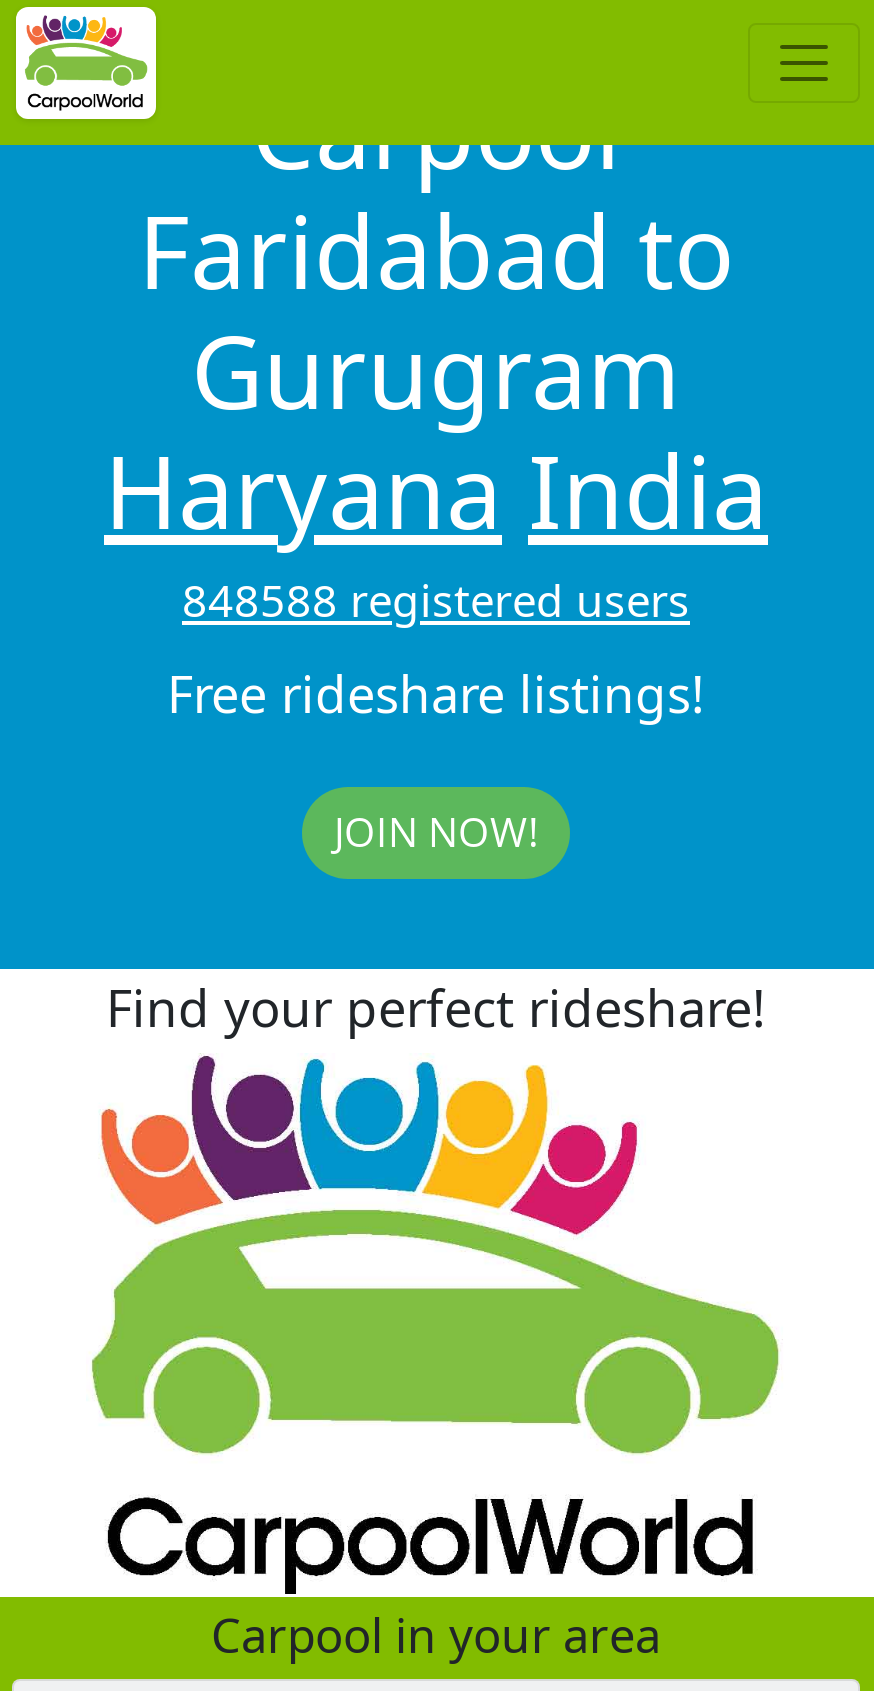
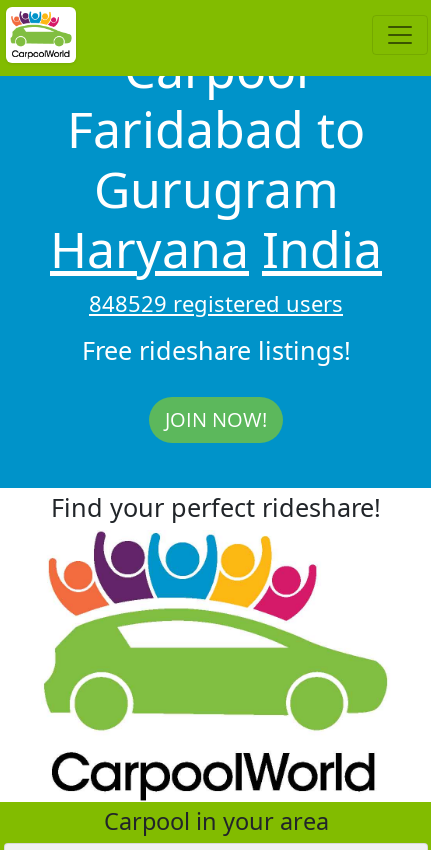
- 848588 registered users
+ 848529 registered users
